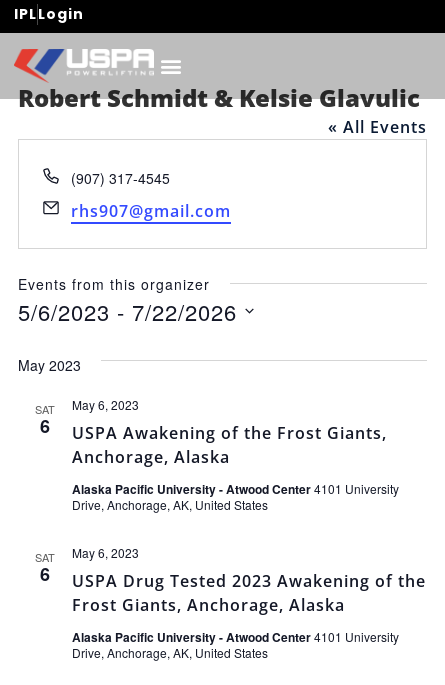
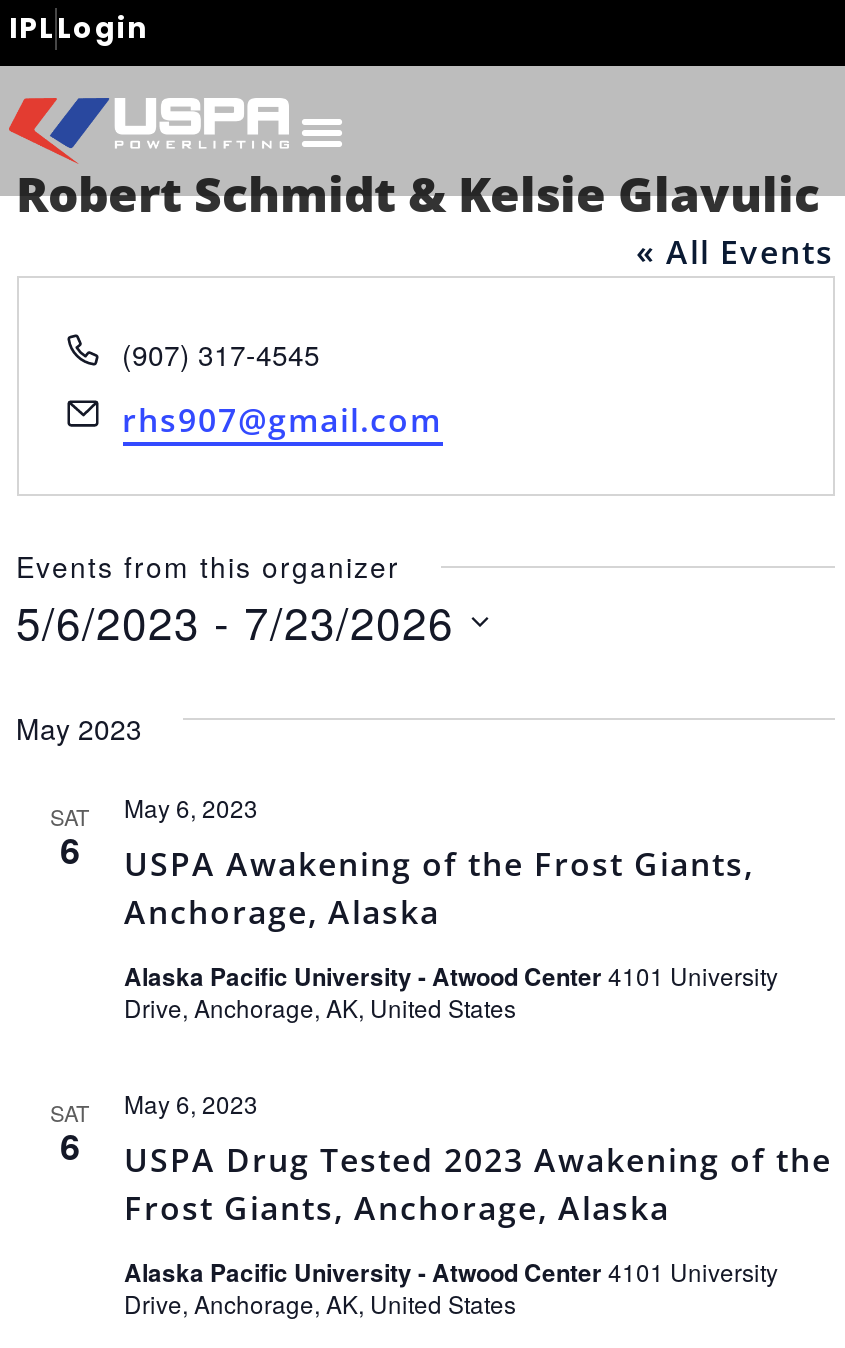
- 5/6/2023 - 7/22/2026
+ 5/6/2023 - 7/23/2026
